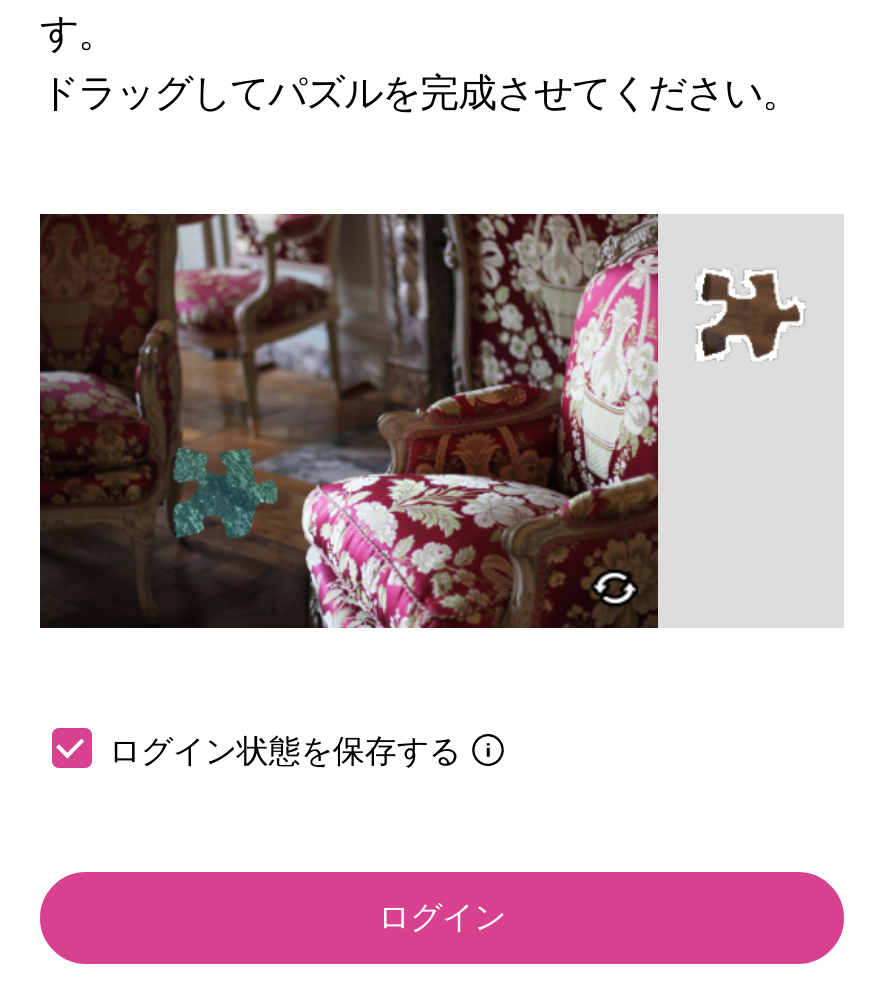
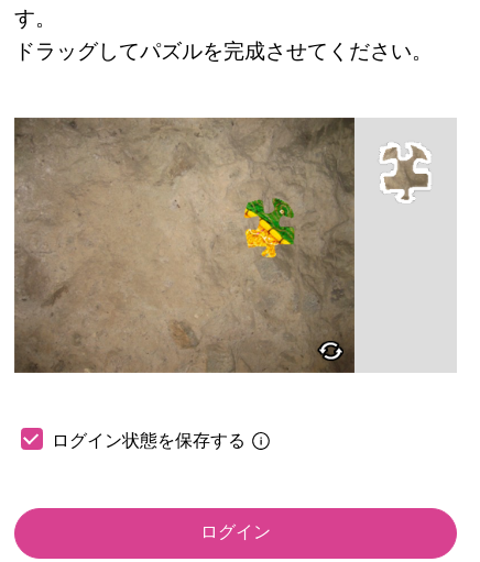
- [image]
+ [image]

- [image]
+ [image]
